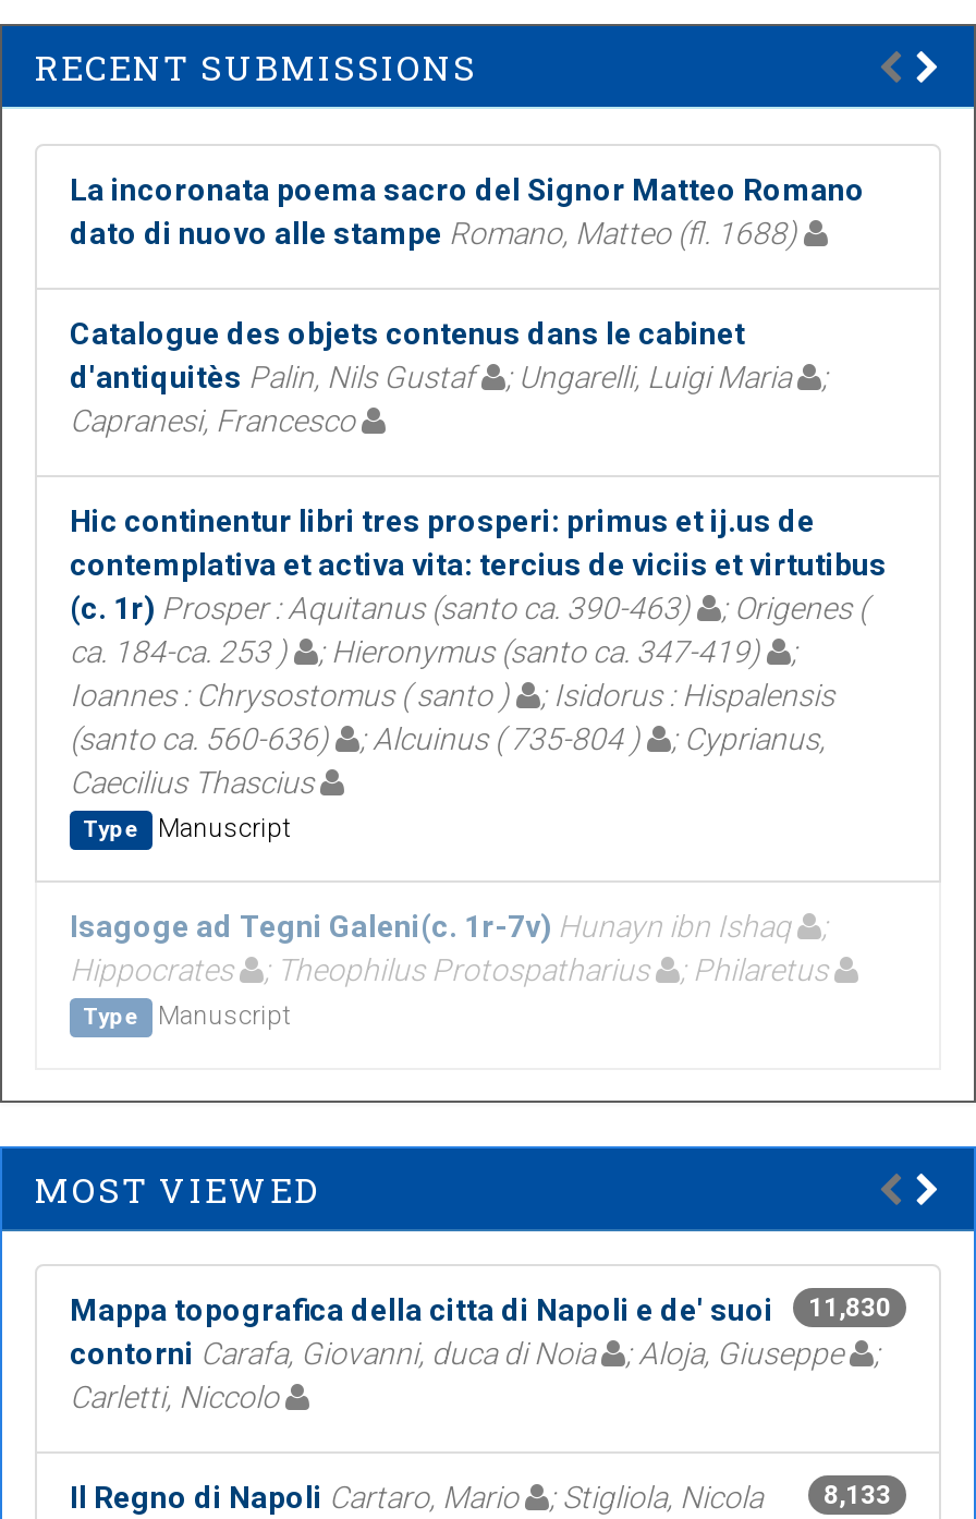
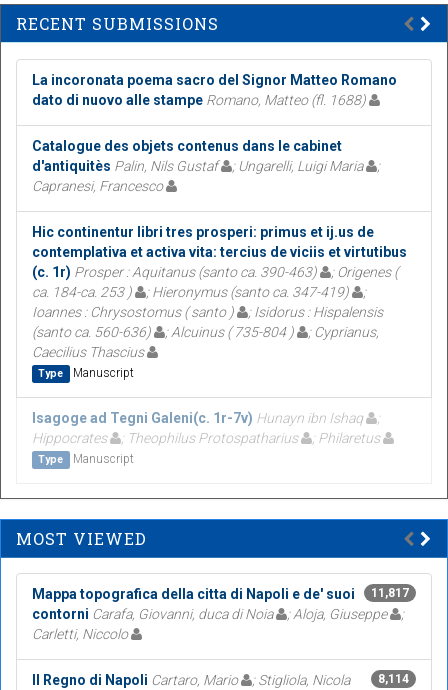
- Mappa topografica della citta di Napoli e de' suoi 11,830
+ Mappa topografica della citta di Napoli e de' suoi 11,817

- Il Regno di Napoli Cartaro, Mario ; Stigliola, Nicola 8,133
+ Il Regno di Napoli Cartaro, Mario ; Stigliola, Nicola 8,114
